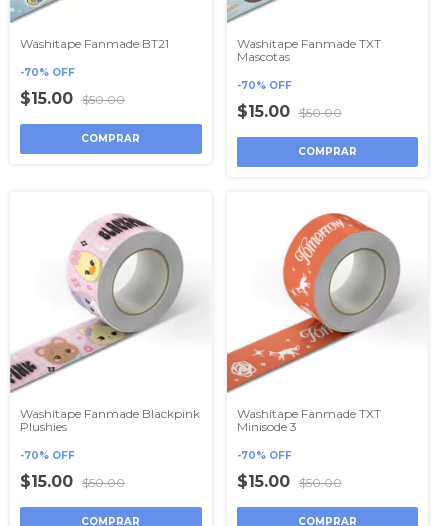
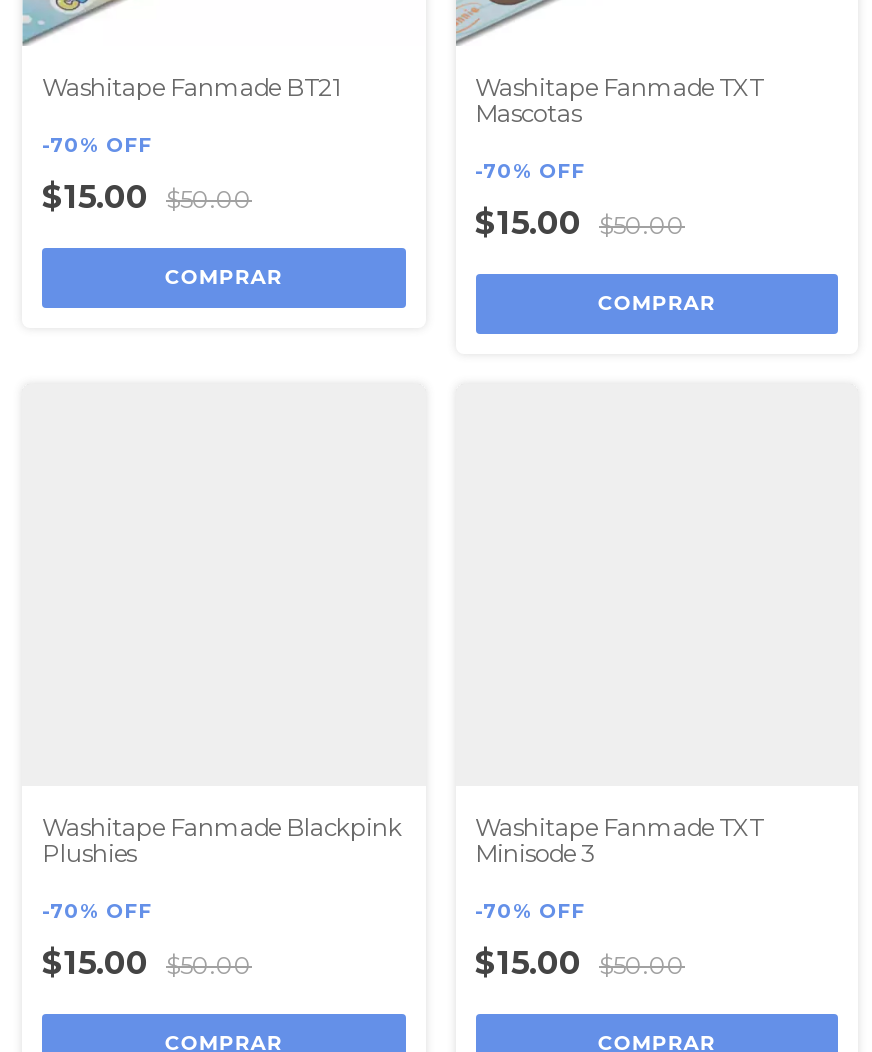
- [image]

- [image]
